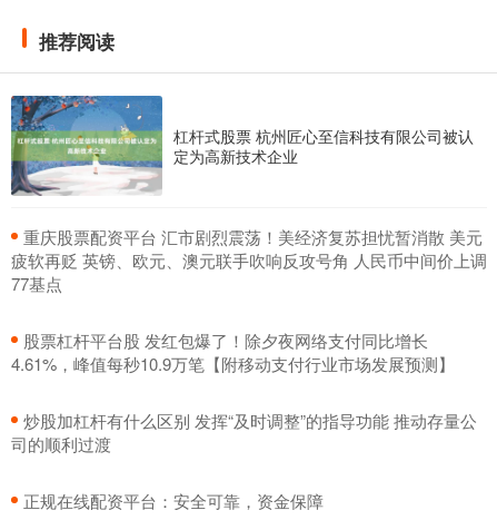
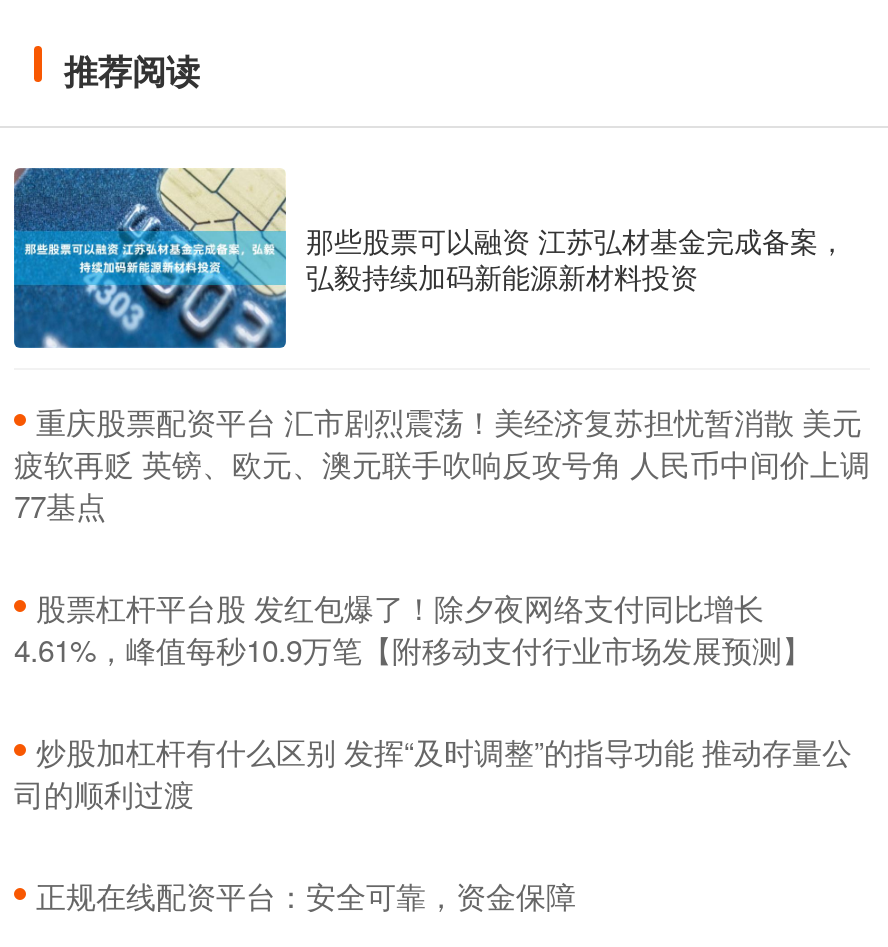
- [image]
- 杠杆式股票 杭州匠心至信科技有限公司被认
- 定为高新技术企业
+ [image]
+ 那些股票可以融资 江苏弘材基金完成备案，
+ 弘毅持续加码新能源新材料投资
